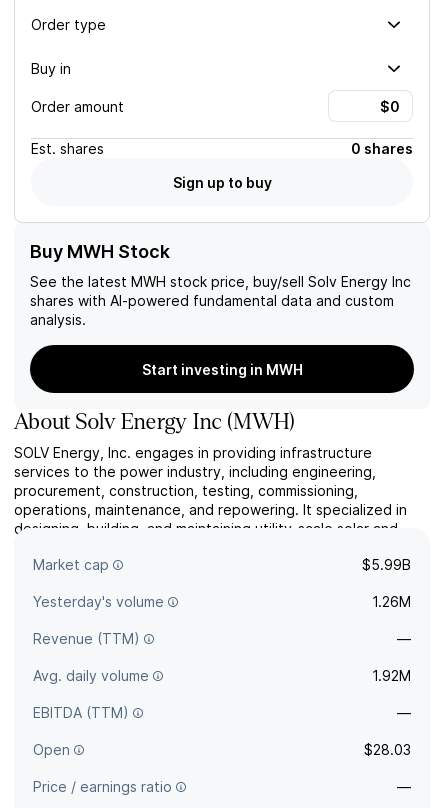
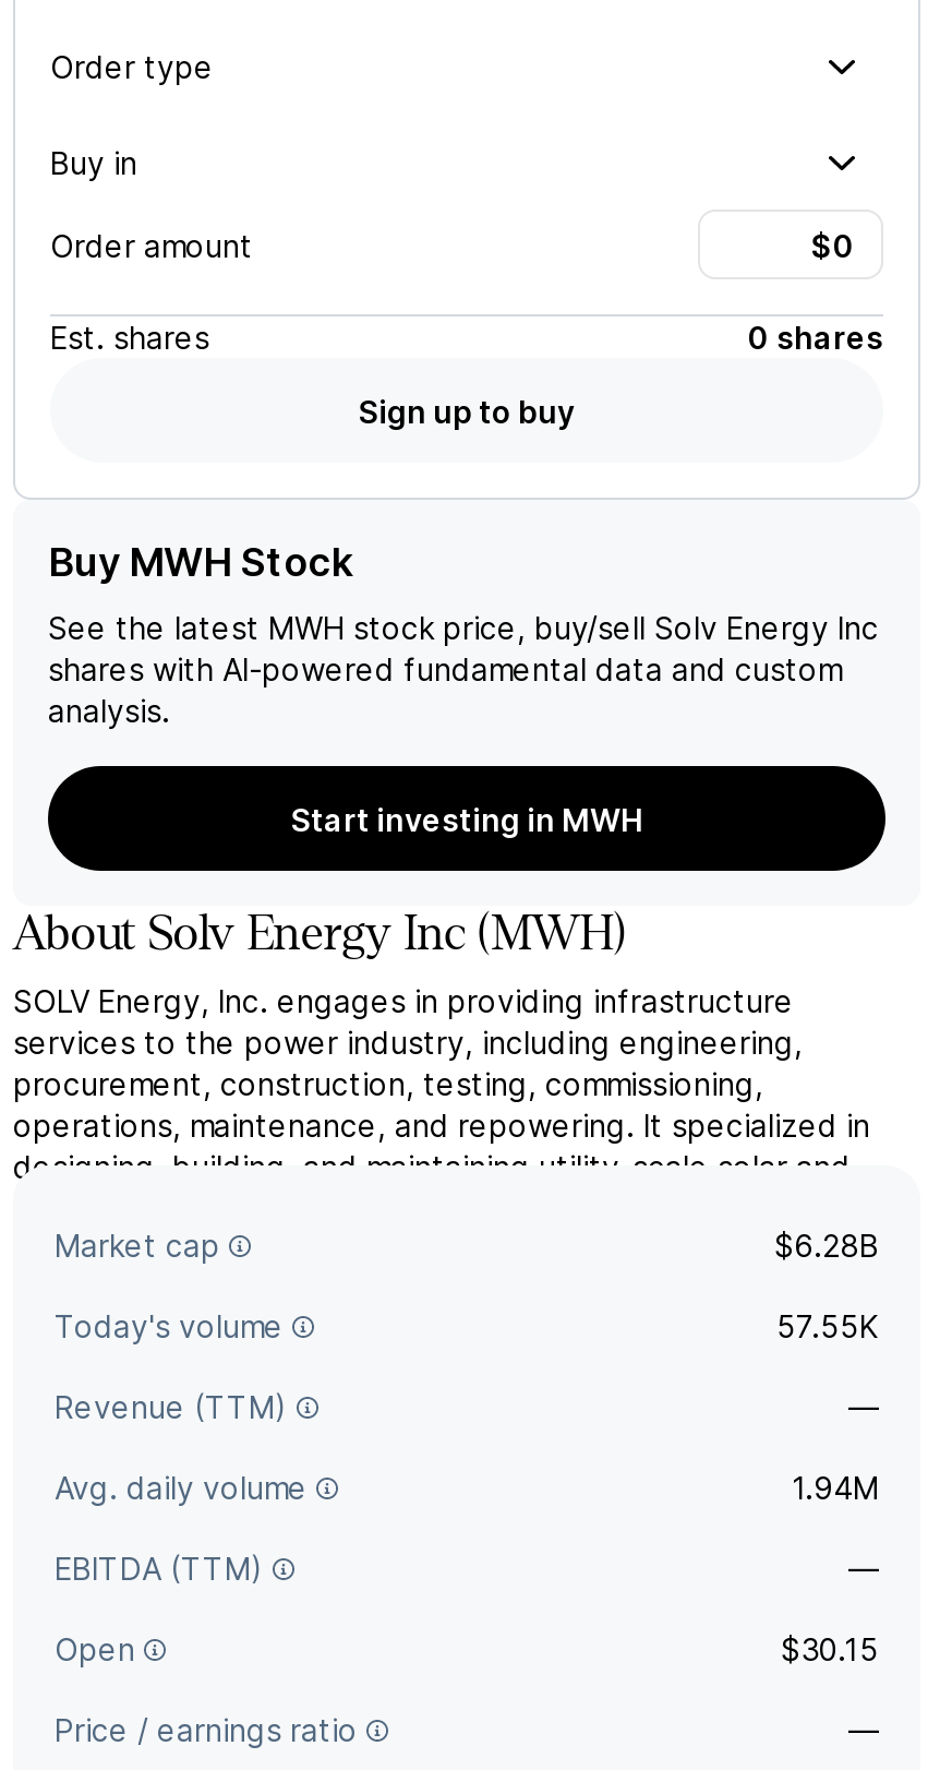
- $5.99B
+ $6.28B

- Yesterday's volume
- 1.26M
+ Today's volume
+ 57.55K

- 1.92M
+ 1.94M

- $28.03
+ $30.15
